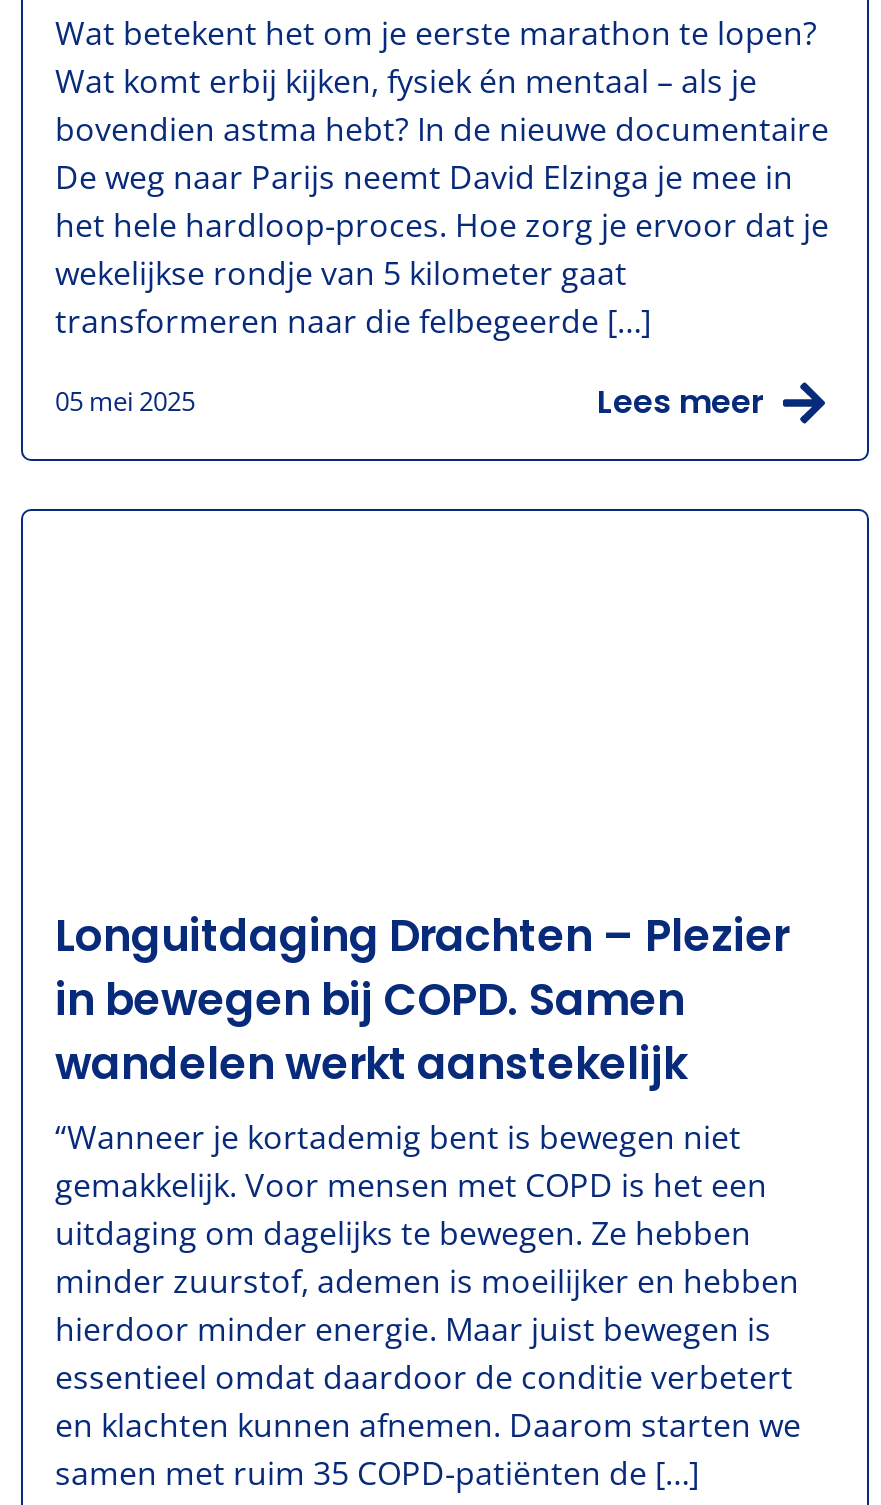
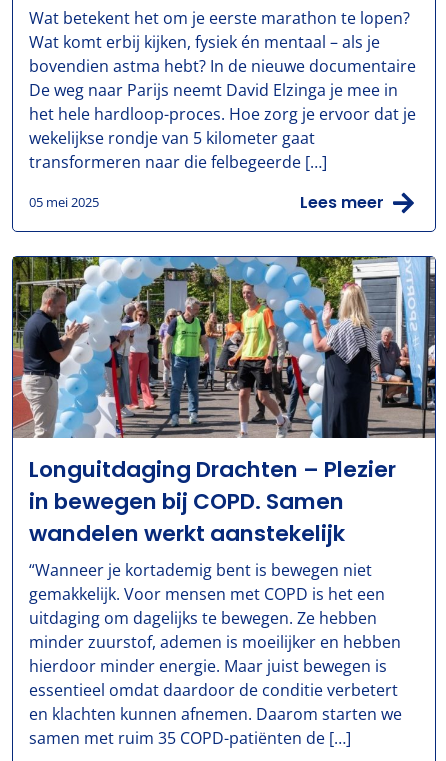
+ [image]
